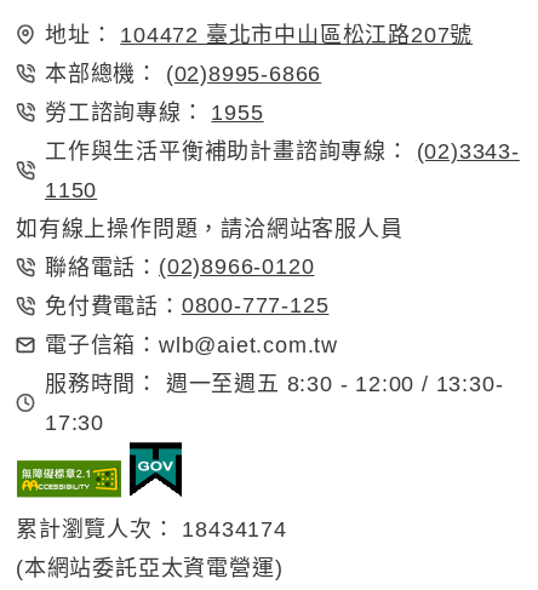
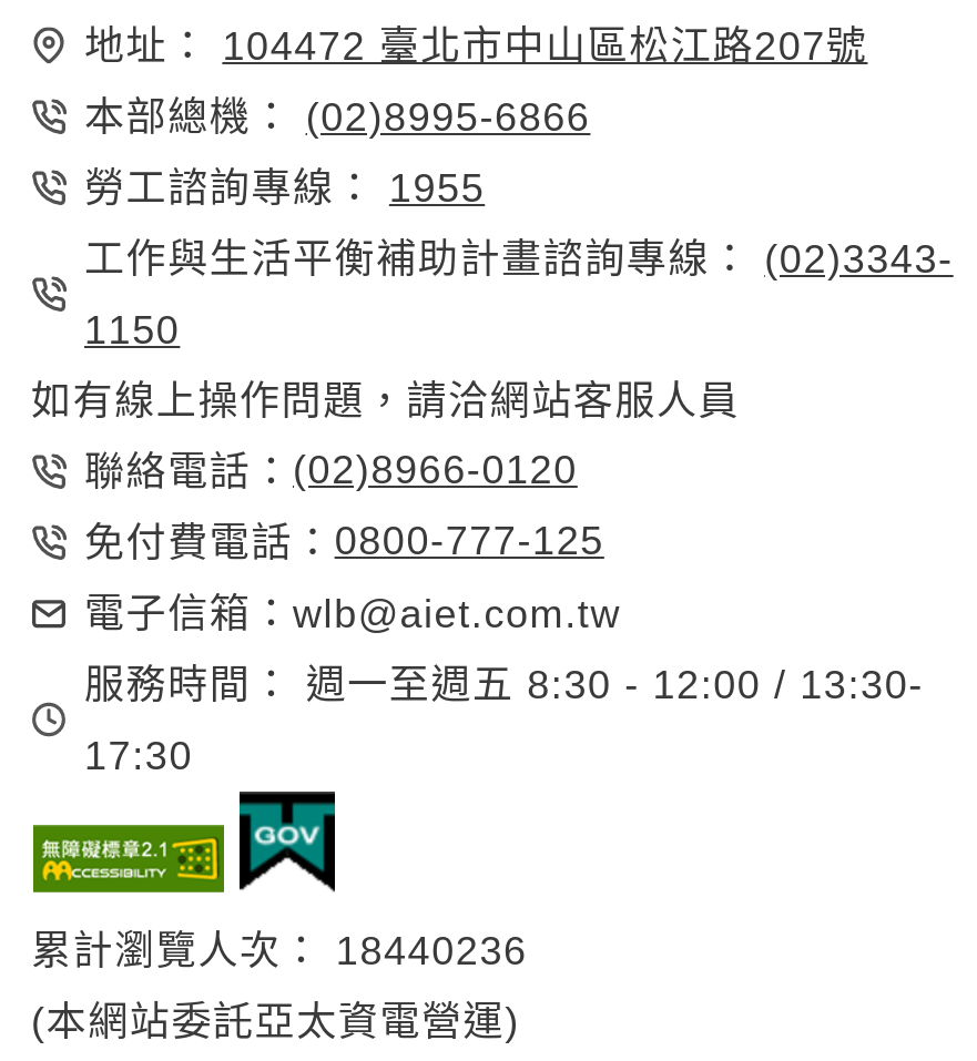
- 累計瀏覽人次： 18434174
+ 累計瀏覽人次： 18440236
